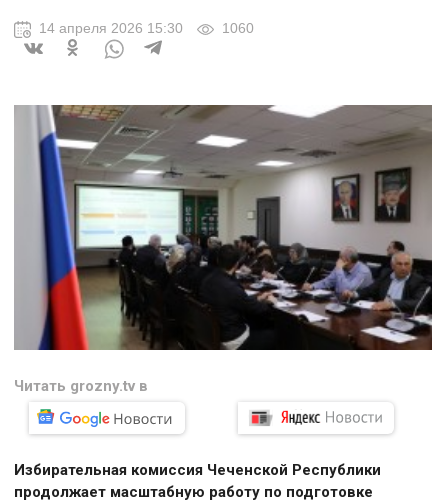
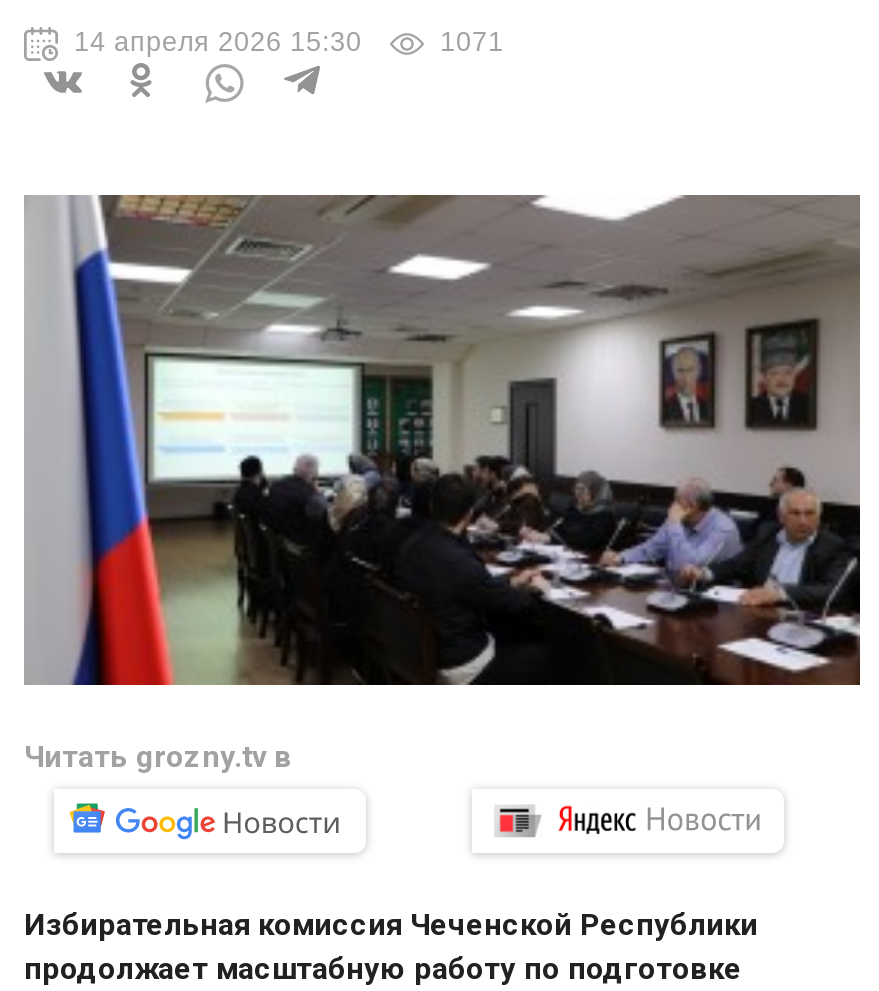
- 1060
+ 1071
